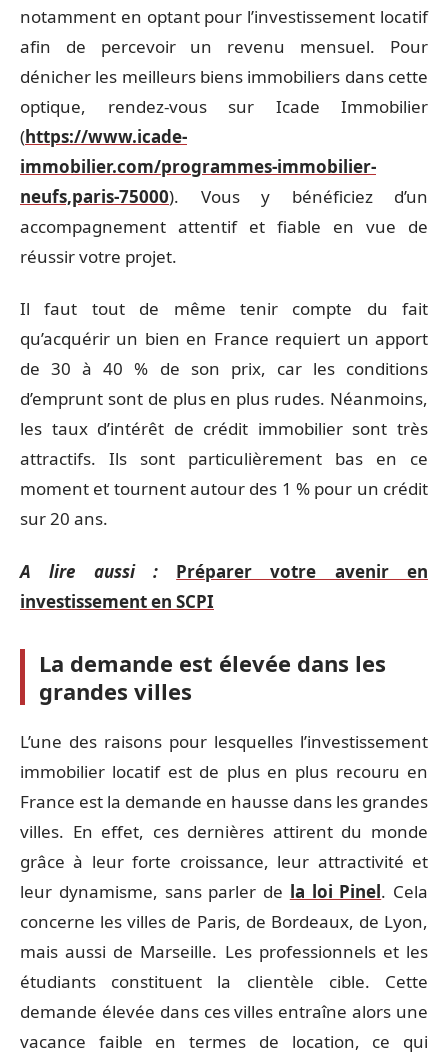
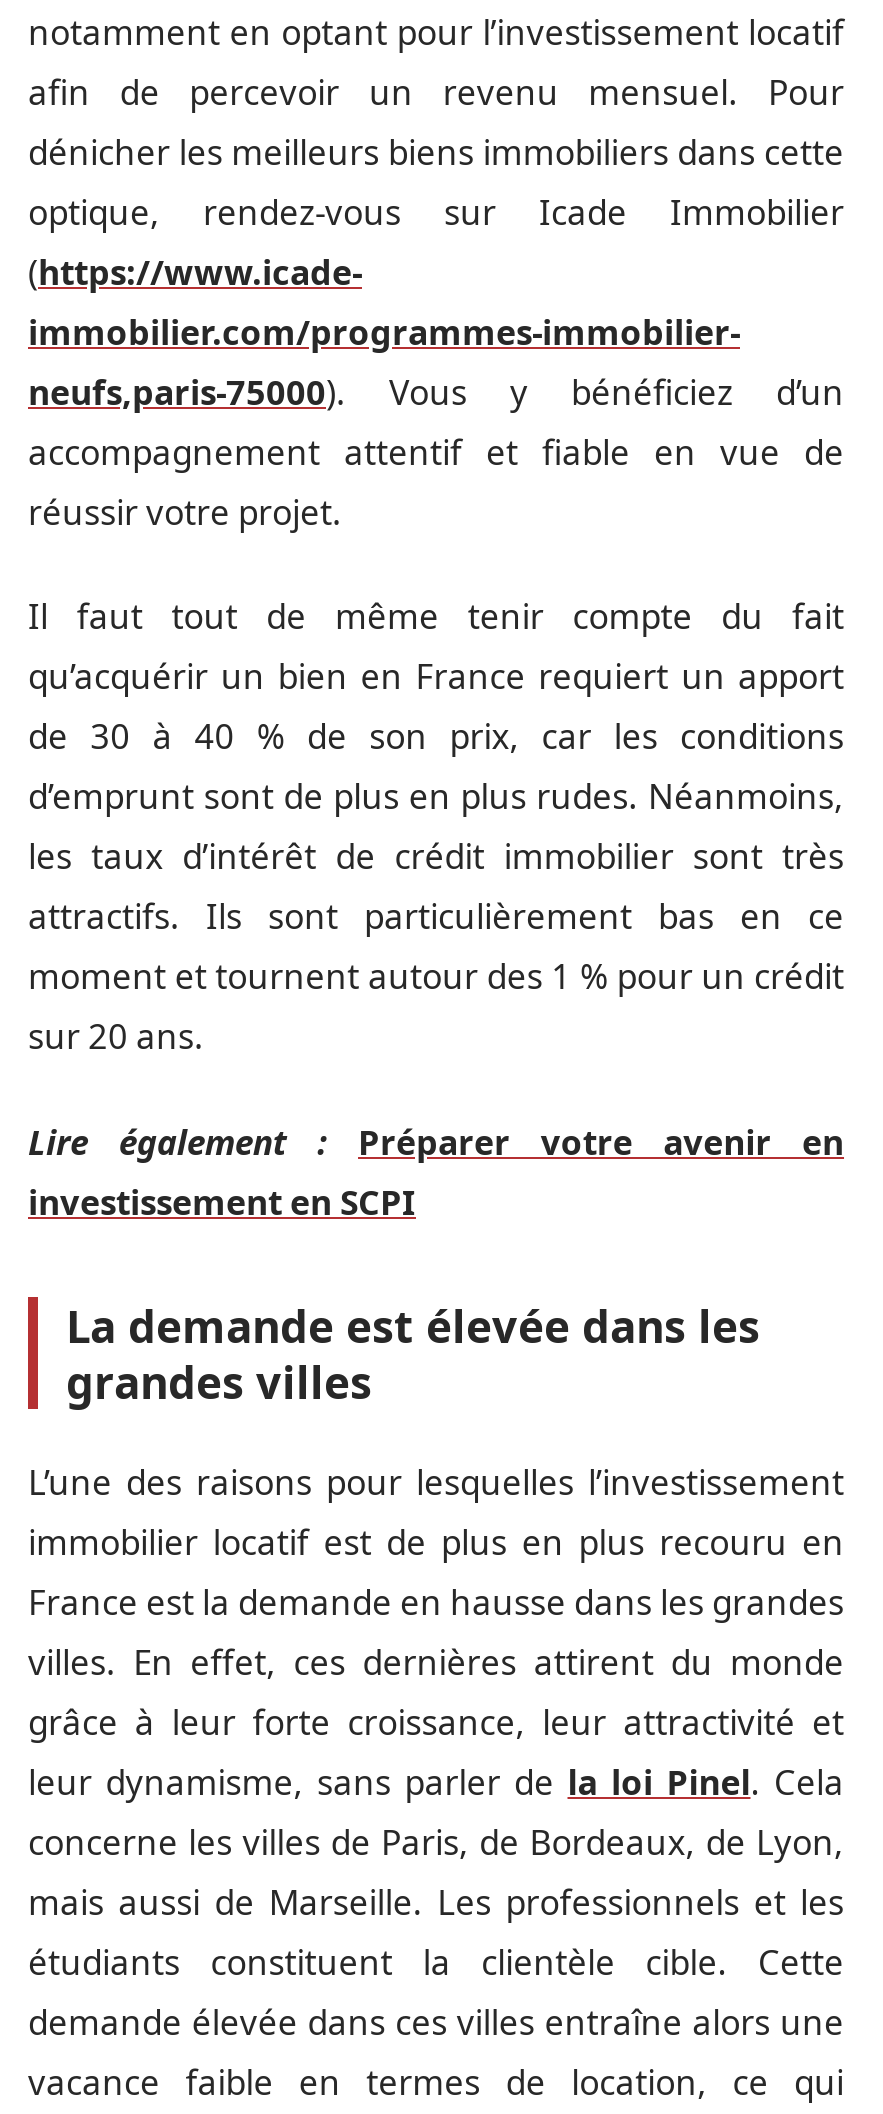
- A lire aussi :
+ Lire également :
